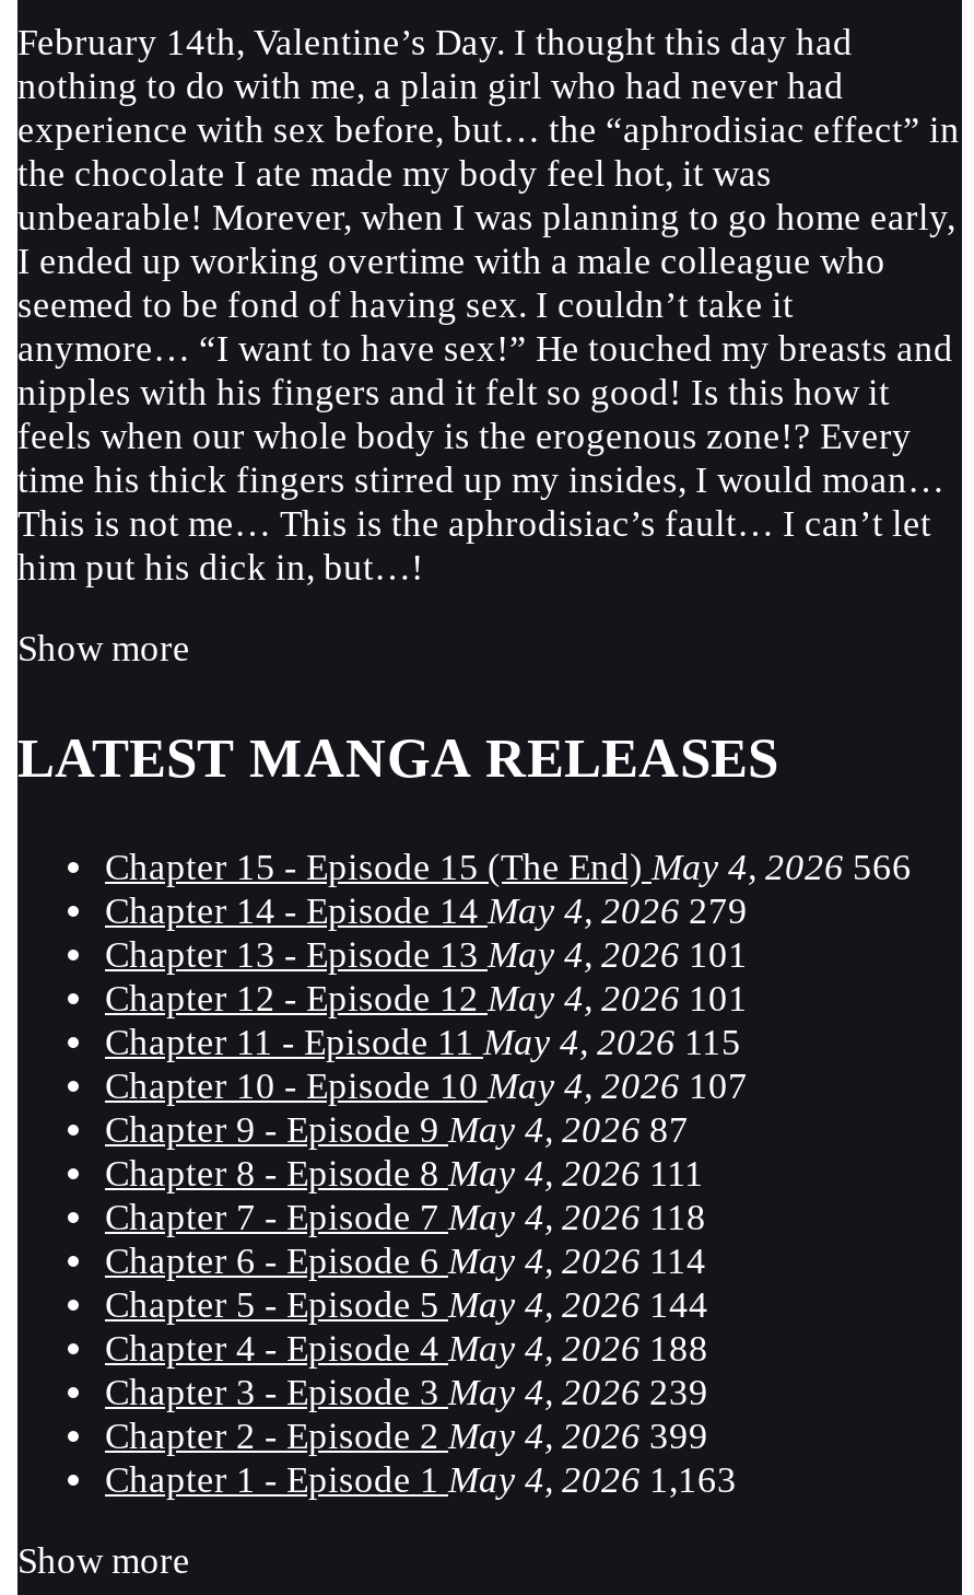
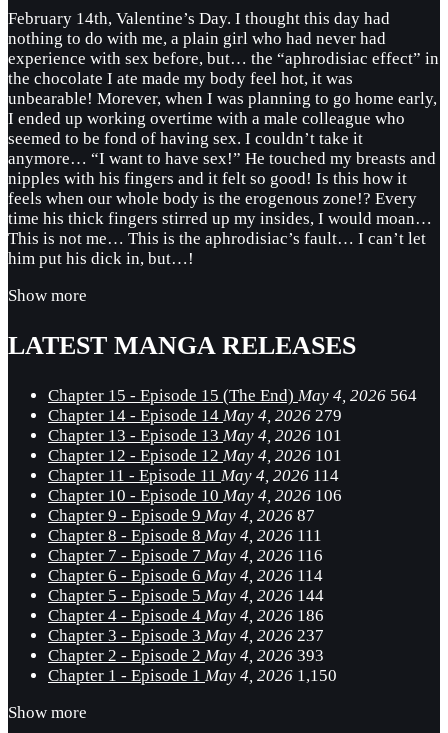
- Chapter 15 - Episode 15 (The End) May 4, 2026 566
+ Chapter 15 - Episode 15 (The End) May 4, 2026 564

- Chapter 11 - Episode 11 May 4, 2026 115
+ Chapter 11 - Episode 11 May 4, 2026 114

- Chapter 10 - Episode 10 May 4, 2026 107
+ Chapter 10 - Episode 10 May 4, 2026 106

- Chapter 7 - Episode 7 May 4, 2026 118
+ Chapter 7 - Episode 7 May 4, 2026 116

- Chapter 4 - Episode 4 May 4, 2026 188
+ Chapter 4 - Episode 4 May 4, 2026 186

- Chapter 3 - Episode 3 May 4, 2026 239
+ Chapter 3 - Episode 3 May 4, 2026 237

- Chapter 2 - Episode 2 May 4, 2026 399
+ Chapter 2 - Episode 2 May 4, 2026 393

- Chapter 1 - Episode 1 May 4, 2026 1,163
+ Chapter 1 - Episode 1 May 4, 2026 1,150
